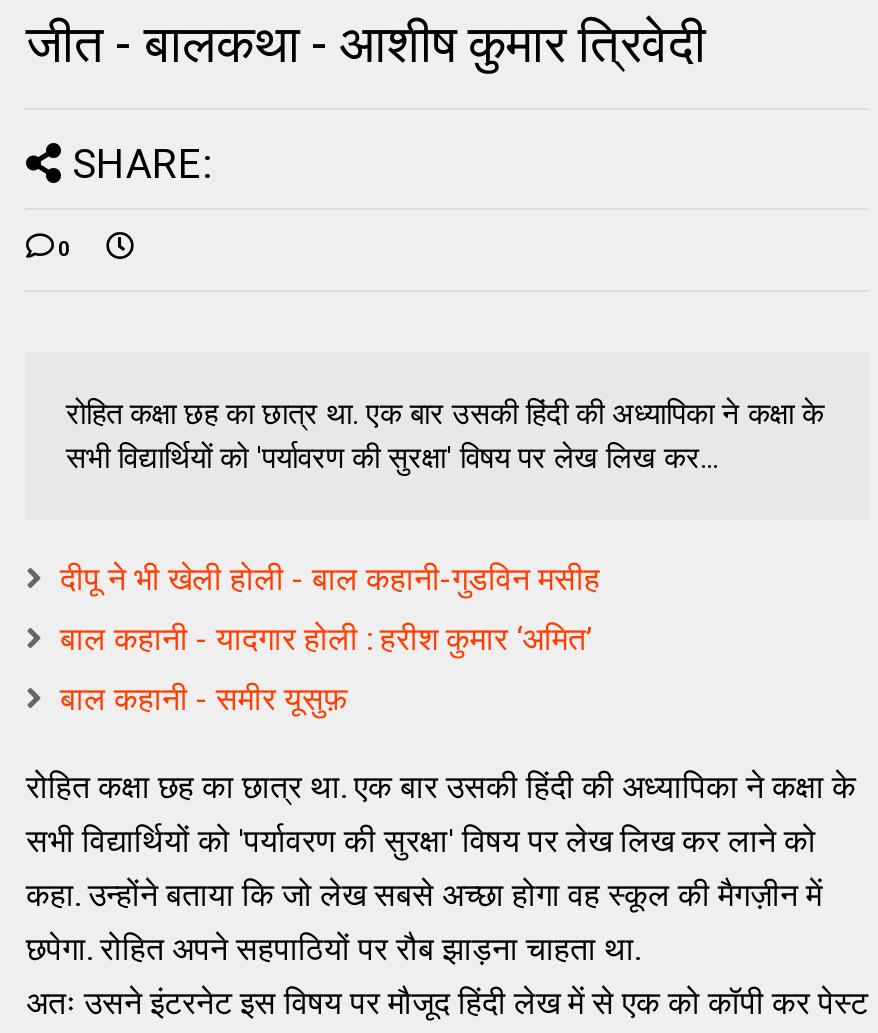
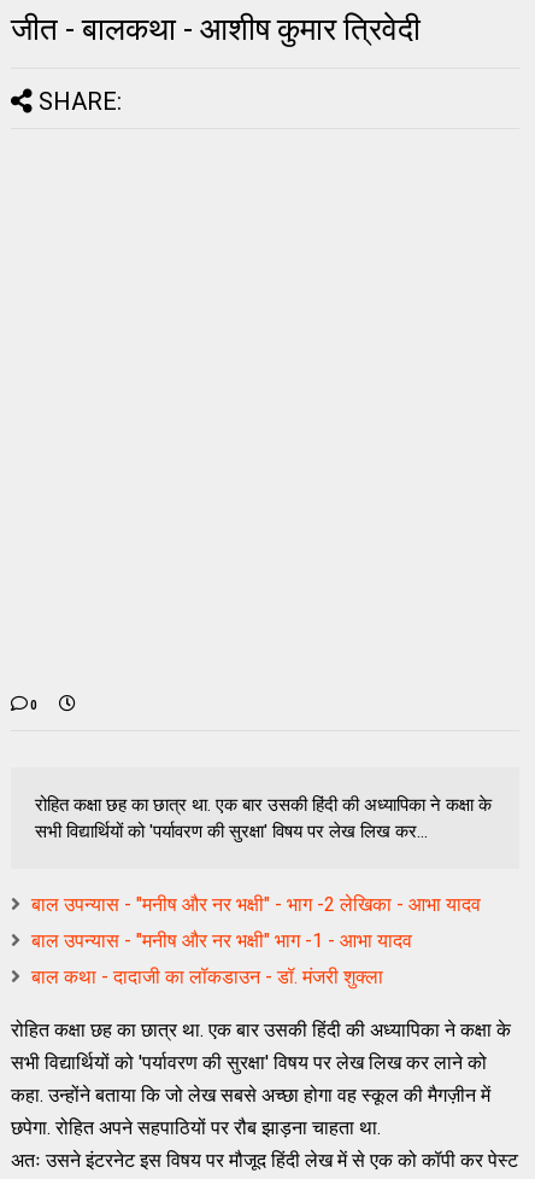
- दीपू ने भी खेली होली - बाल कहानी-गुडविन मसीह
+ बाल उपन्यास - "मनीष और नर भक्षी" - भाग -2 लेखिका - आभा यादव

- बाल कहानी - यादगार होली : हरीश कुमार ‘अमित’
+ बाल उपन्यास - "मनीष और नर भक्षी" भाग -1 - आभा यादव

- बाल कहानी - समीर यूसुफ़
+ बाल कथा - दादाजी का लॉकडाउन - डॉ. मंजरी शुक्ला
